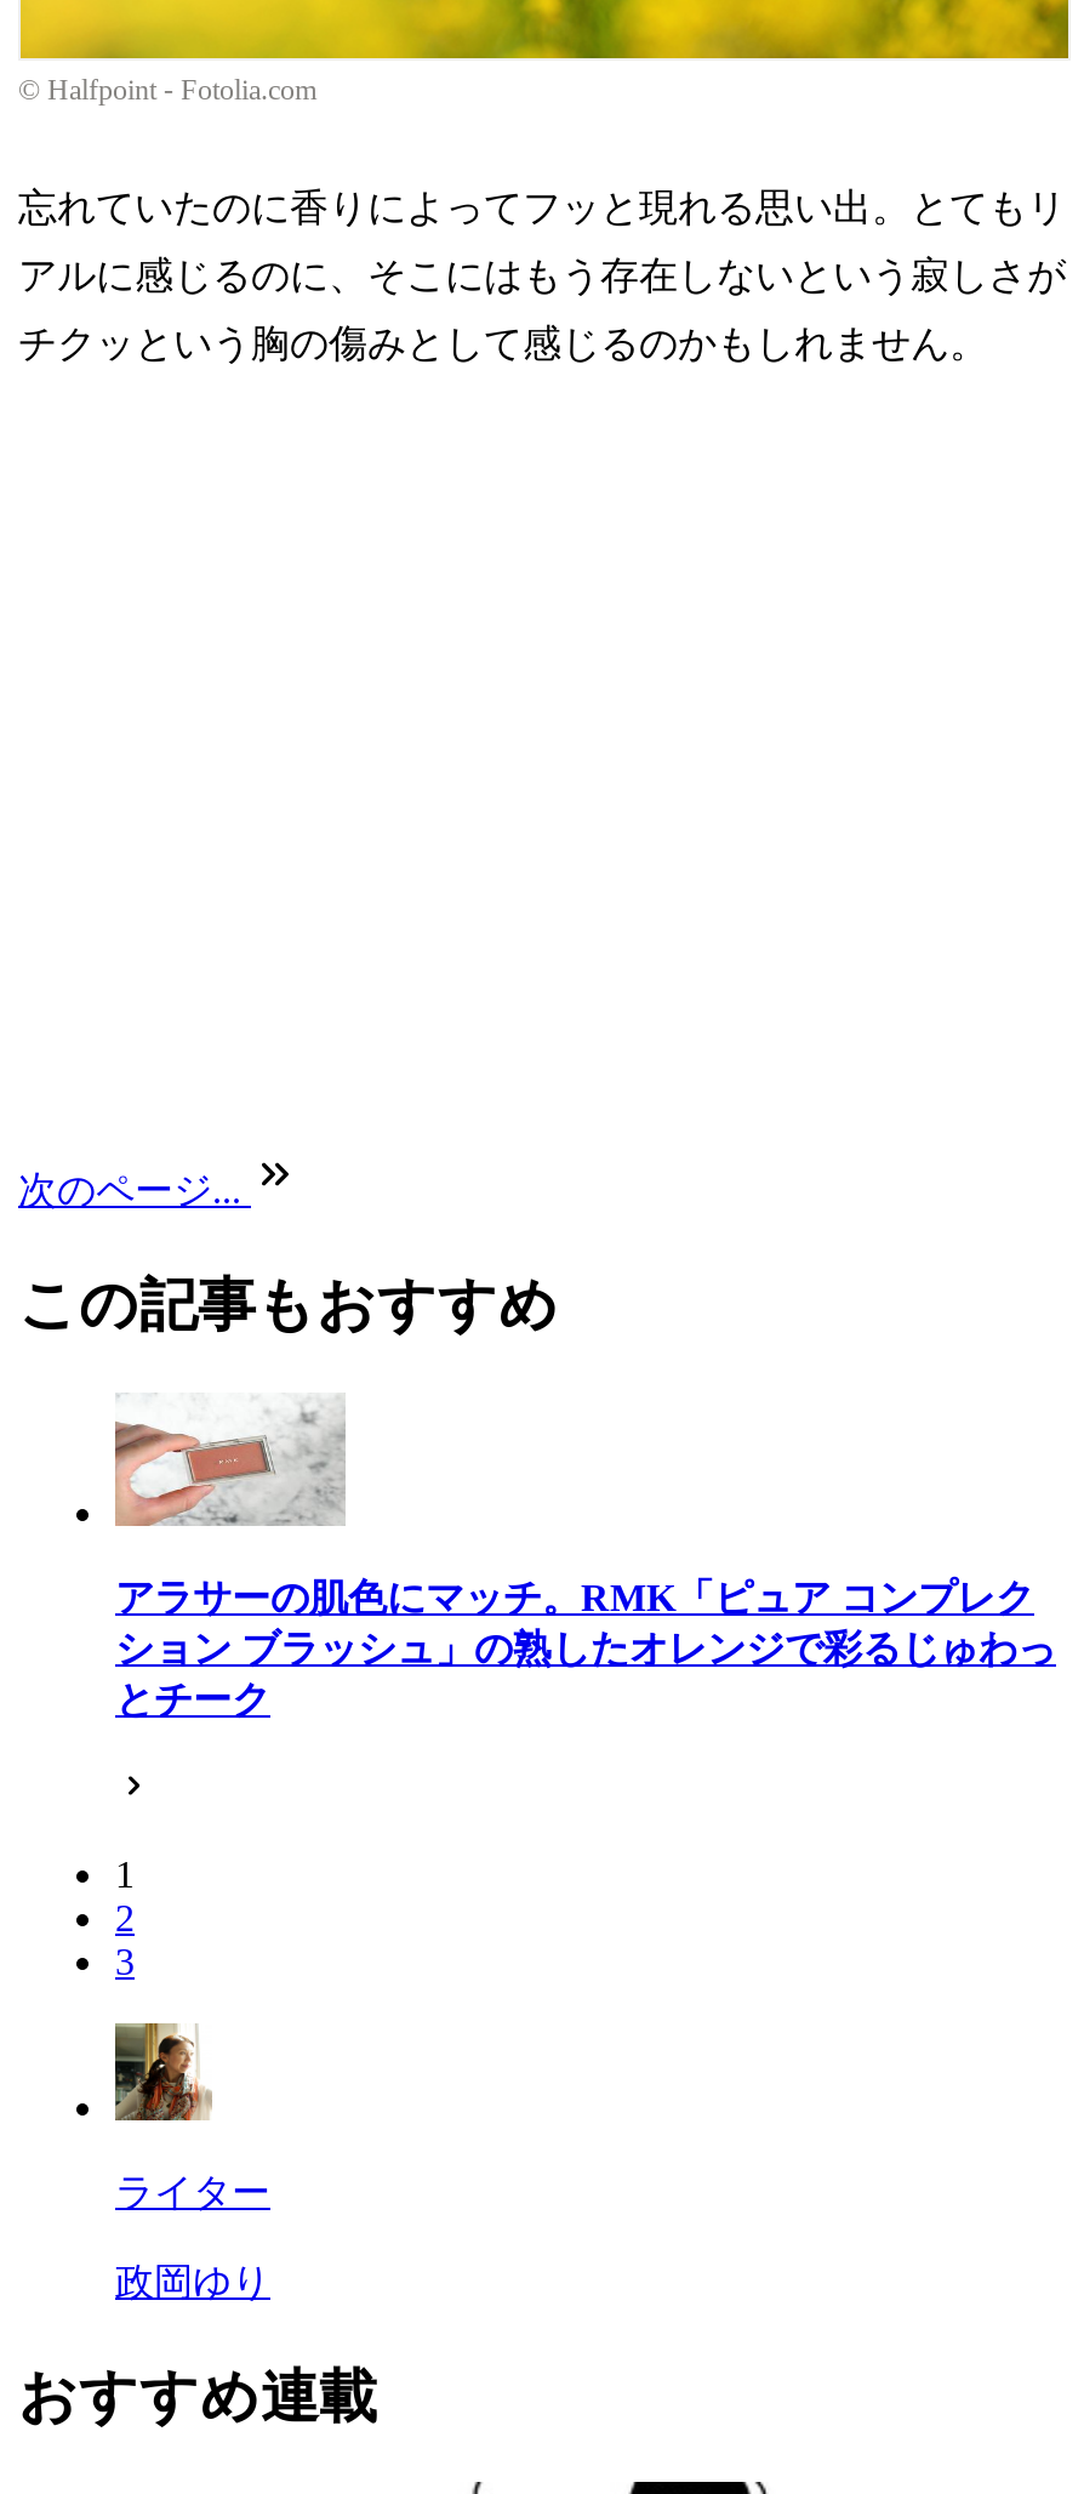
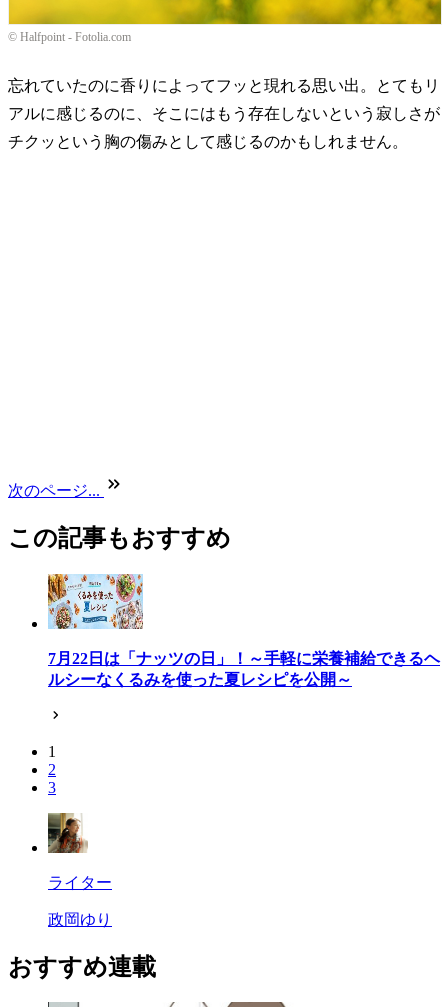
- [image]
- アラサーの肌色にマッチ。RMK「ピュア コンプレク
- ション ブラッシュ」の熟したオレンジで彩るじゅわっ
- とチーク
+ [image]
+ 7月22日は「ナッツの日」！～手軽に栄養補給できるヘ
+ ルシーなくるみを使った夏レシピを公開～
